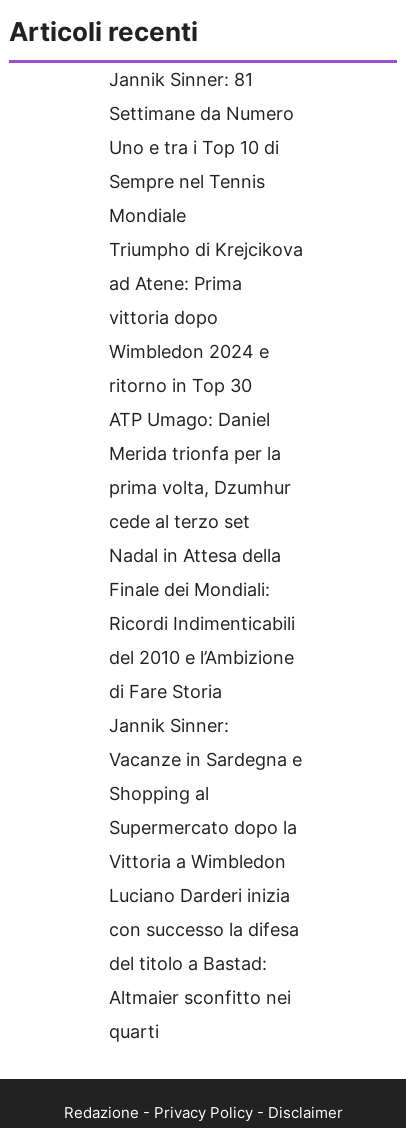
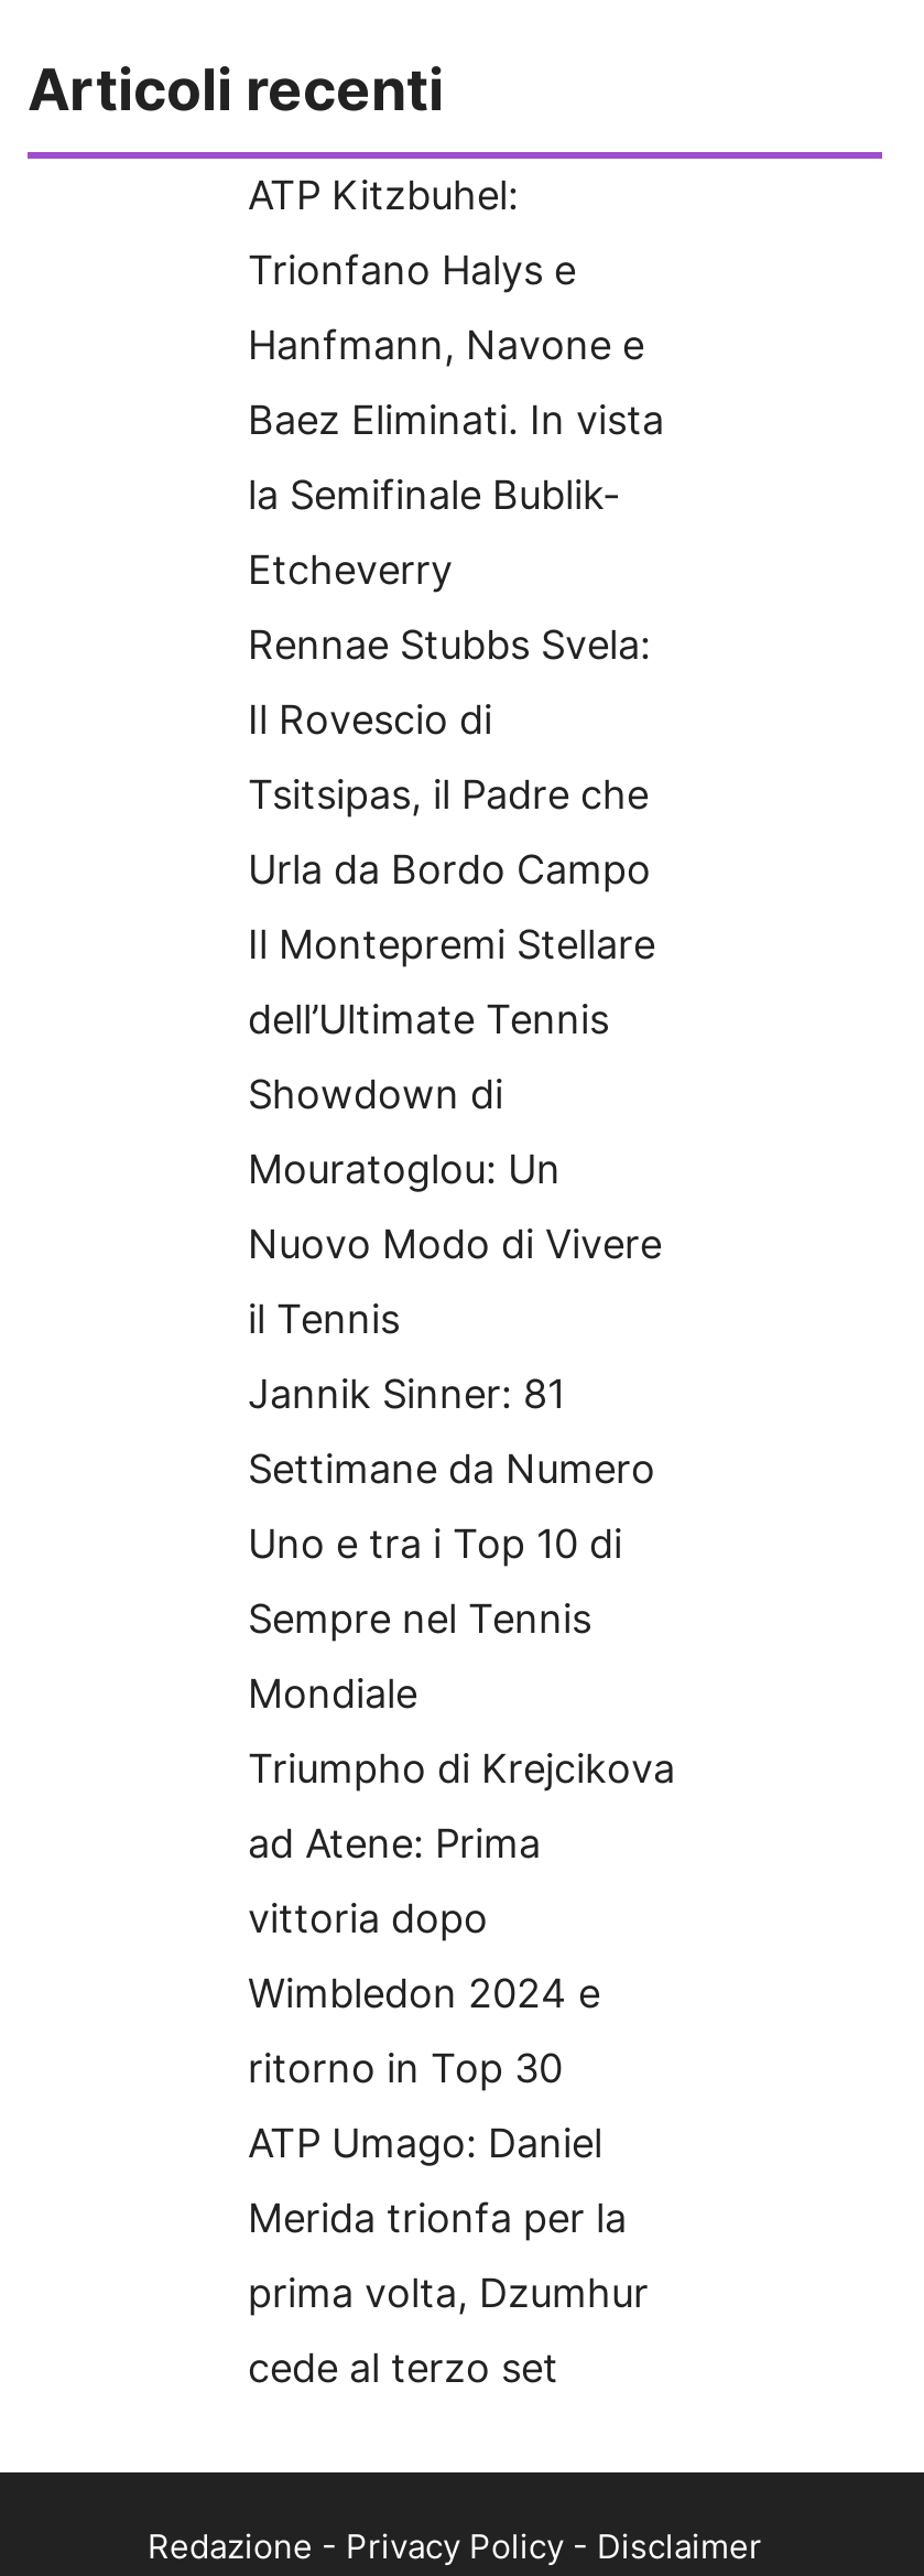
+ ATP Kitzbuhel:
+ Trionfano Halys e
+ Hanfmann, Navone e
+ Baez Eliminati. In vista
+ la Semifinale Bublik-
+ Etcheverry
+ Rennae Stubbs Svela:
+ Il Rovescio di
+ Tsitsipas, il Padre che
+ Urla da Bordo Campo
+ Il Montepremi Stellare
+ dell’Ultimate Tennis
+ Showdown di
+ Mouratoglou: Un
+ Nuovo Modo di Vivere
+ il Tennis

moved down: Jannik Sinner: 81 | Settimane da Numero | Uno e tra i Top 10 di | ... | prima volta, Dzumhur | cede al terzo set

- Nadal in Attesa della
- Finale dei Mondiali:
- Ricordi Indimenticabili
- del 2010 e l’Ambizione
- di Fare Storia
- Jannik Sinner:
- Vacanze in Sardegna e
- Shopping al
- Supermercato dopo la
- Vittoria a Wimbledon
- Luciano Darderi inizia
- con successo la difesa
- del titolo a Bastad:
- Altmaier sconfitto nei
- quarti
